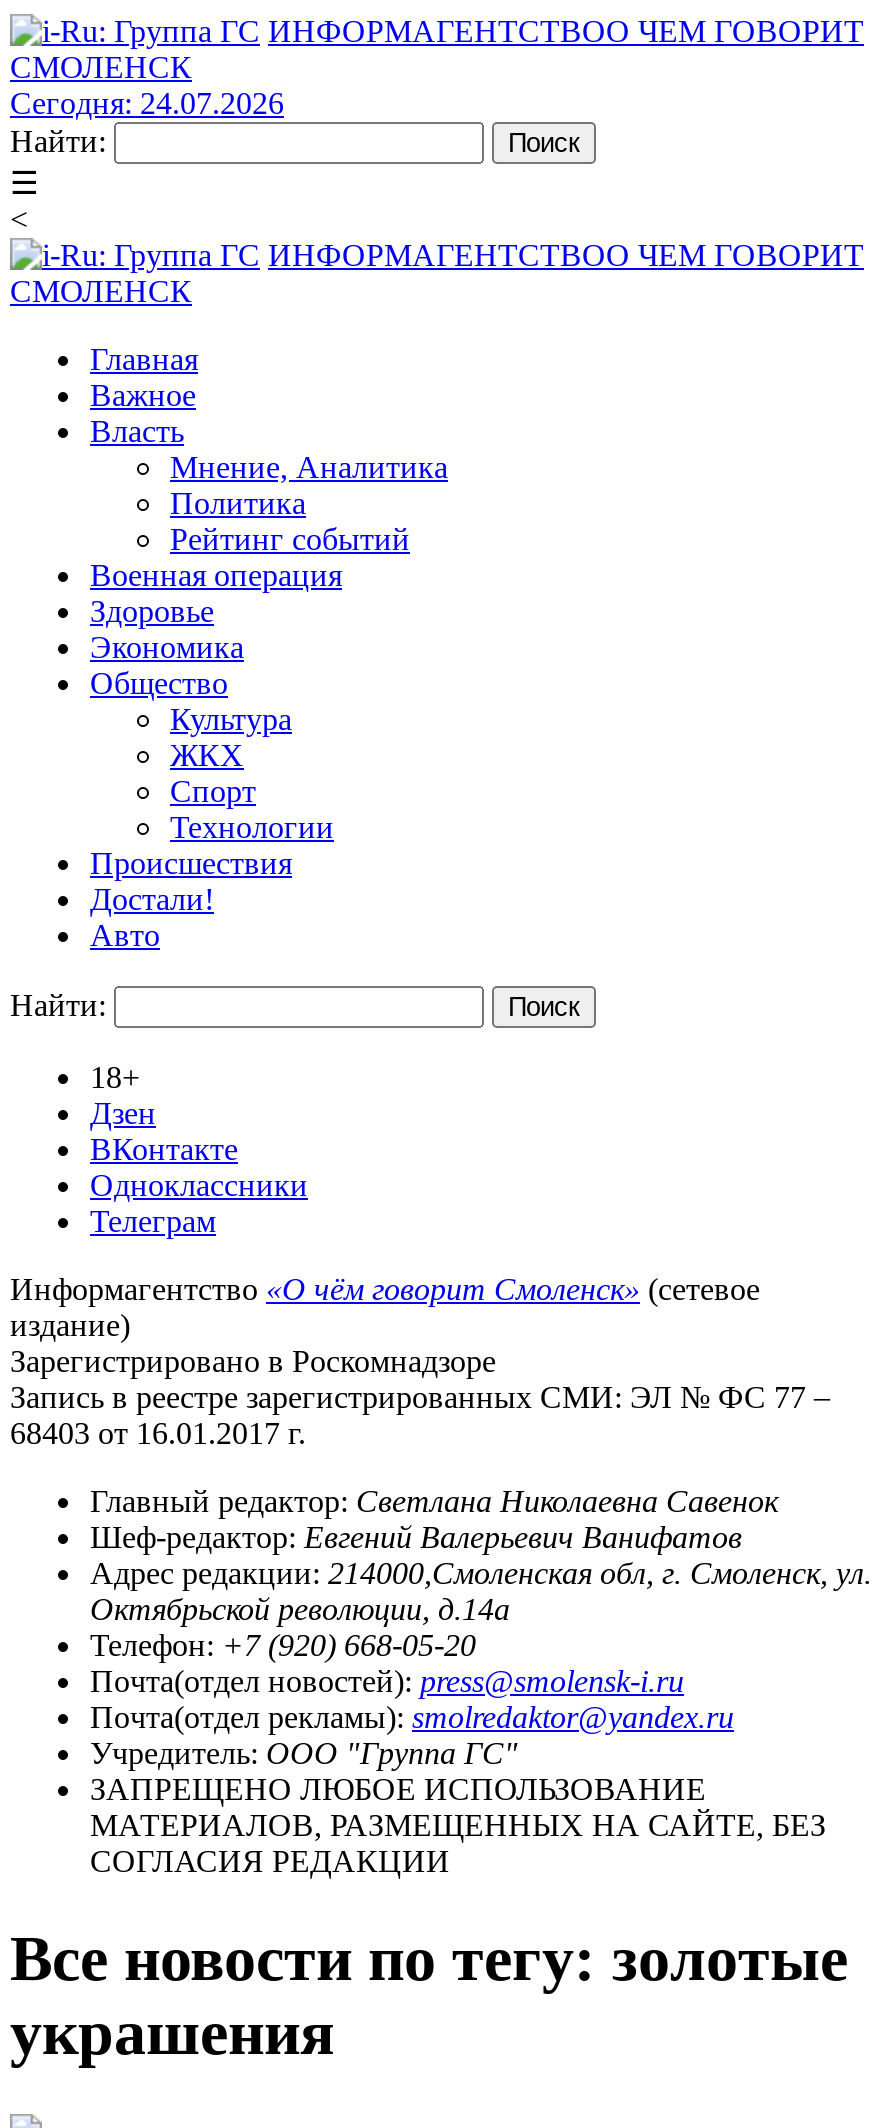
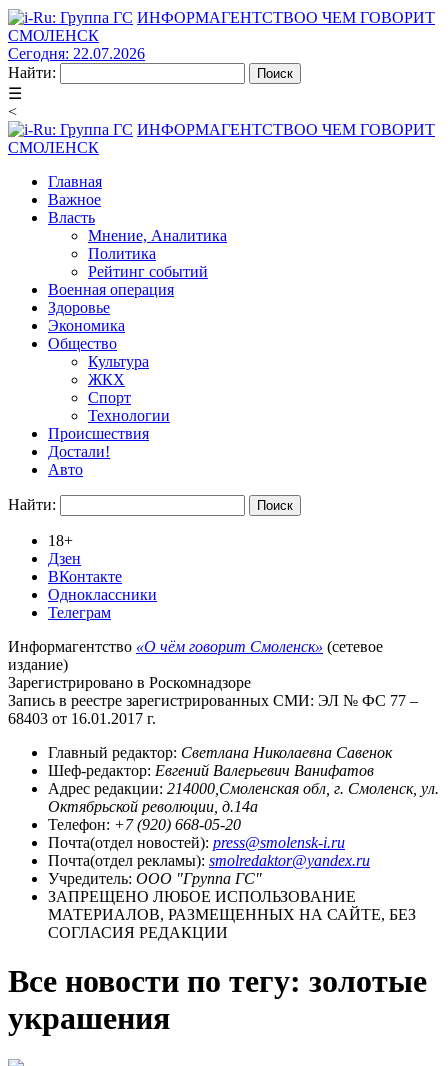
- Сегодня: 24.07.2026
+ Сегодня: 22.07.2026
